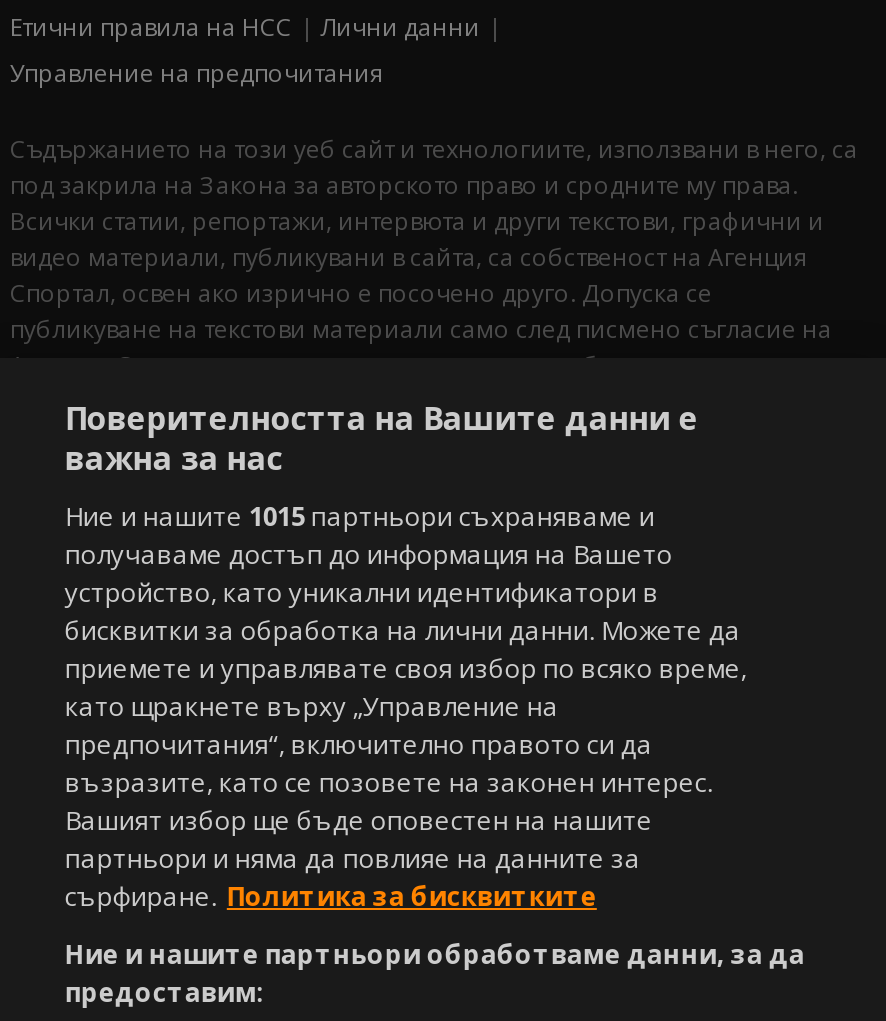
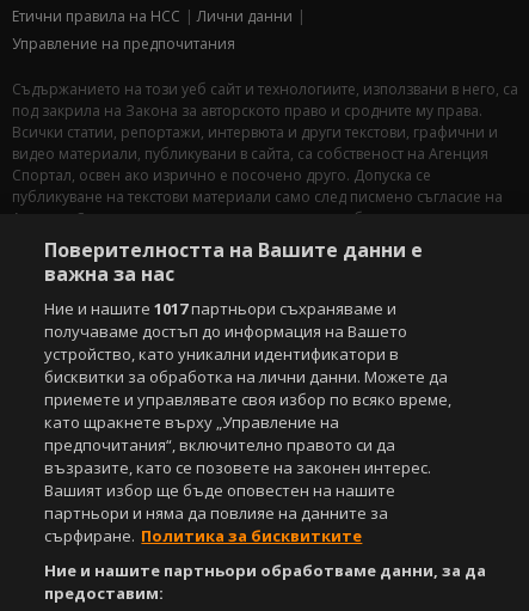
- Ние и нашите 1015 партньори съхраняваме и
+ Ние и нашите 1017 партньори съхраняваме и
